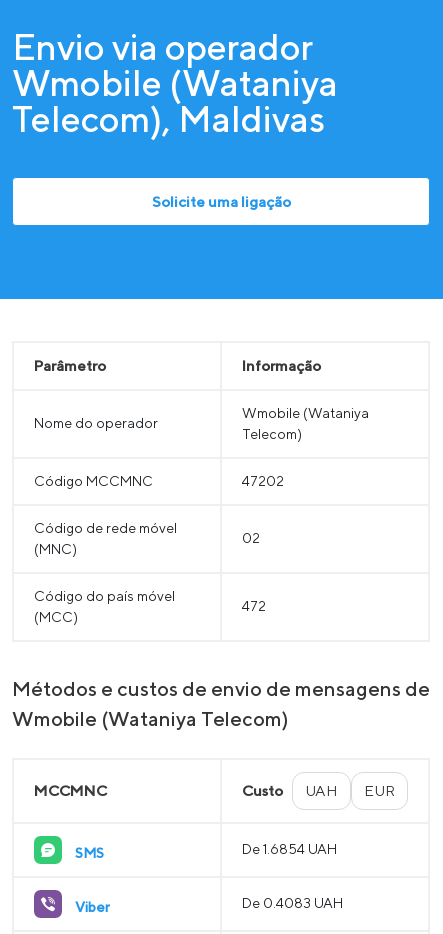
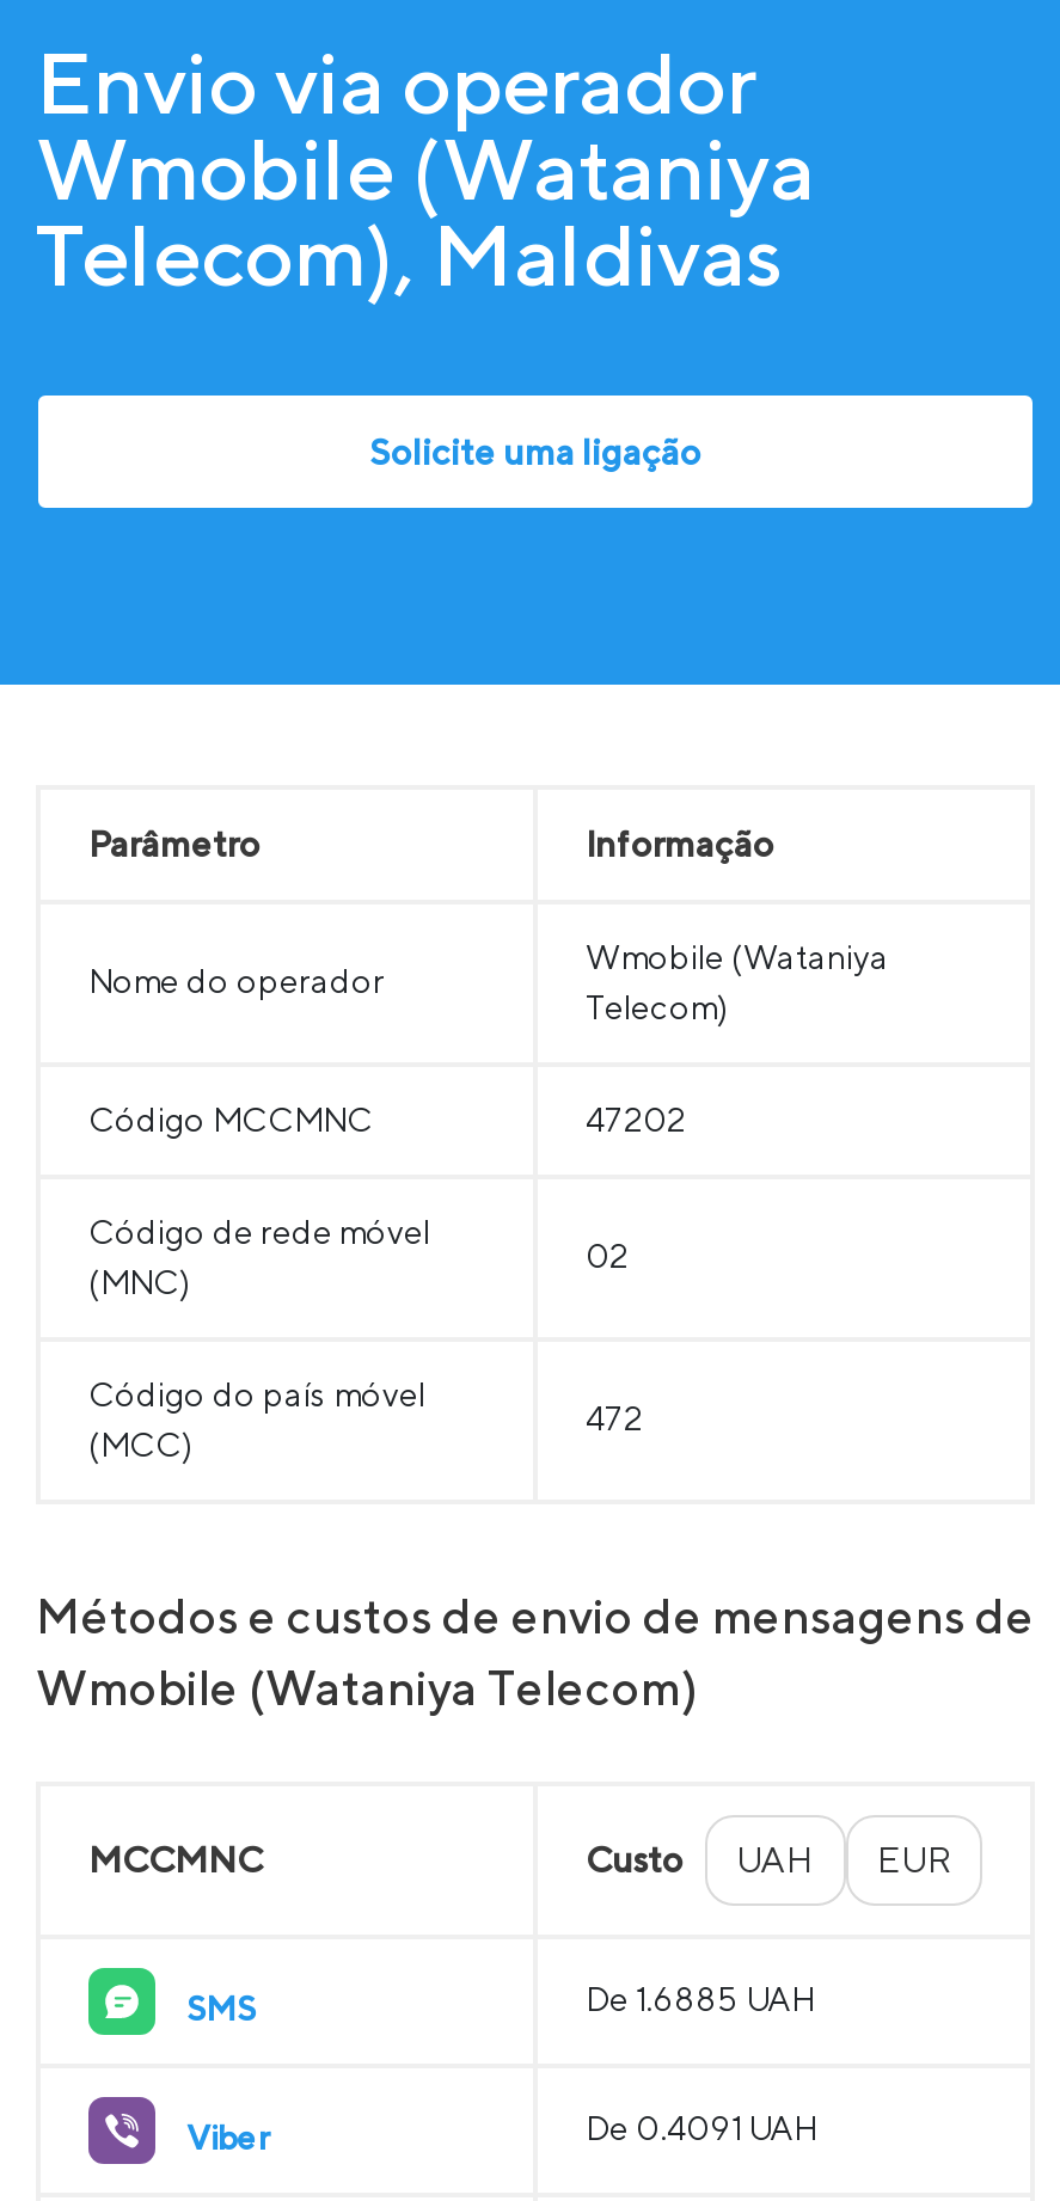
- De 1.6854 UAH
+ De 1.6885 UAH

- De 0.4083 UAH
+ De 0.4091 UAH
